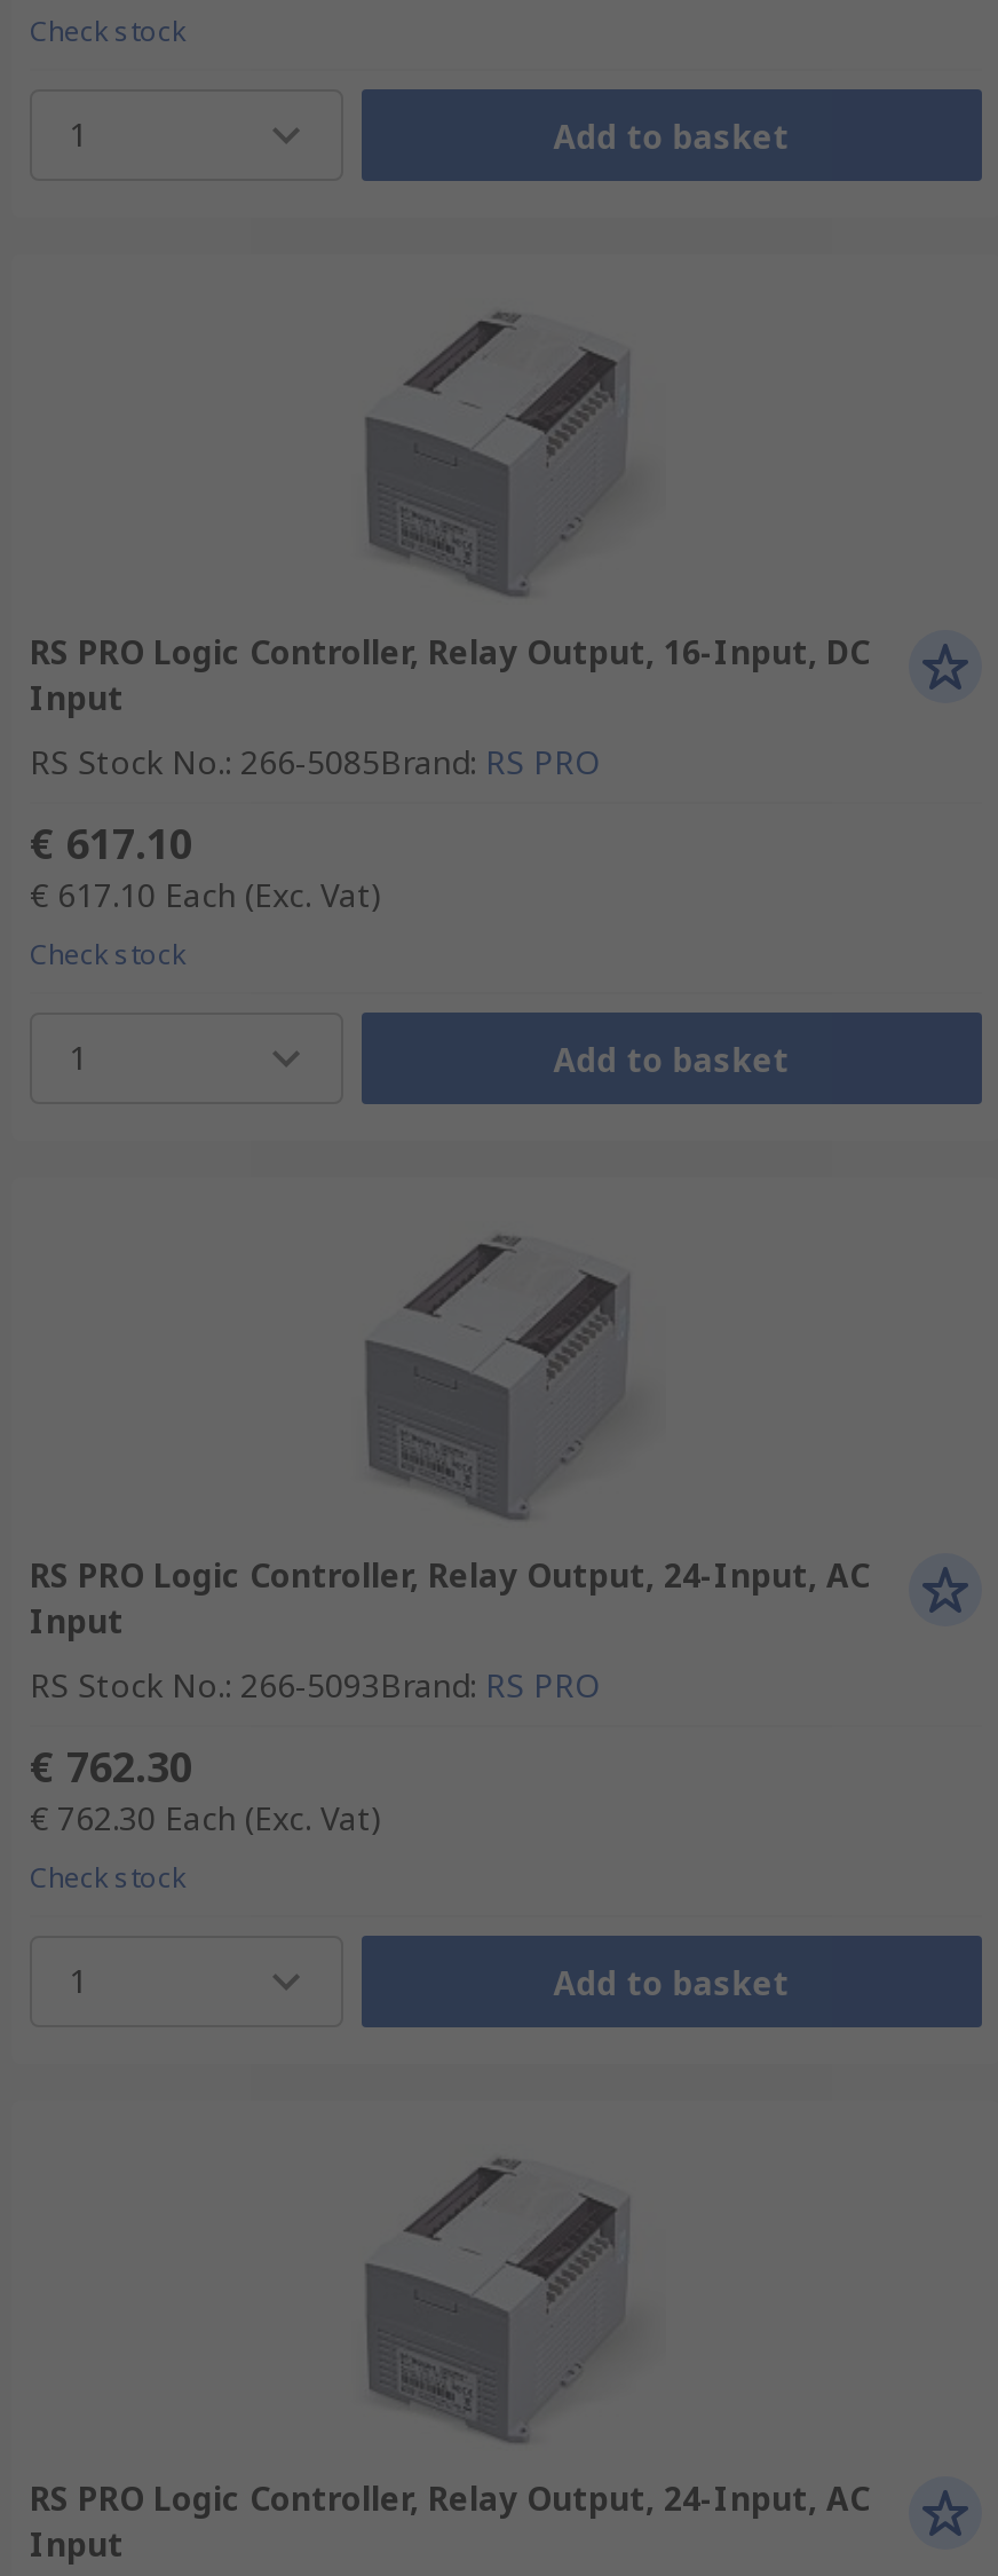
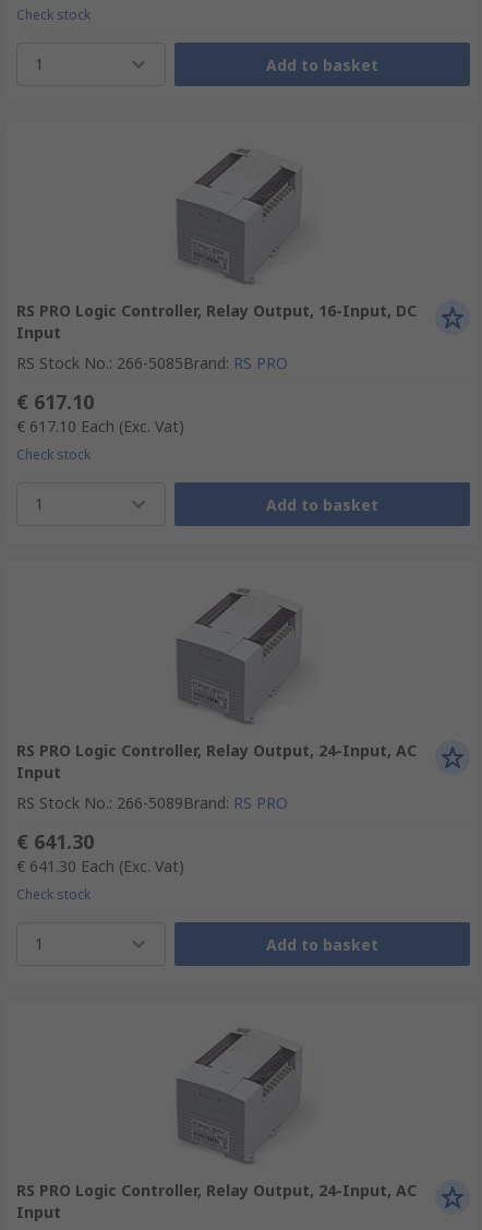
- RS Stock No.: 266-5093Brand: RS PRO
+ RS Stock No.: 266-5089Brand: RS PRO

- € 762.30
+ € 641.30

- € 762.30 Each (Exc. Vat)
+ € 641.30 Each (Exc. Vat)
